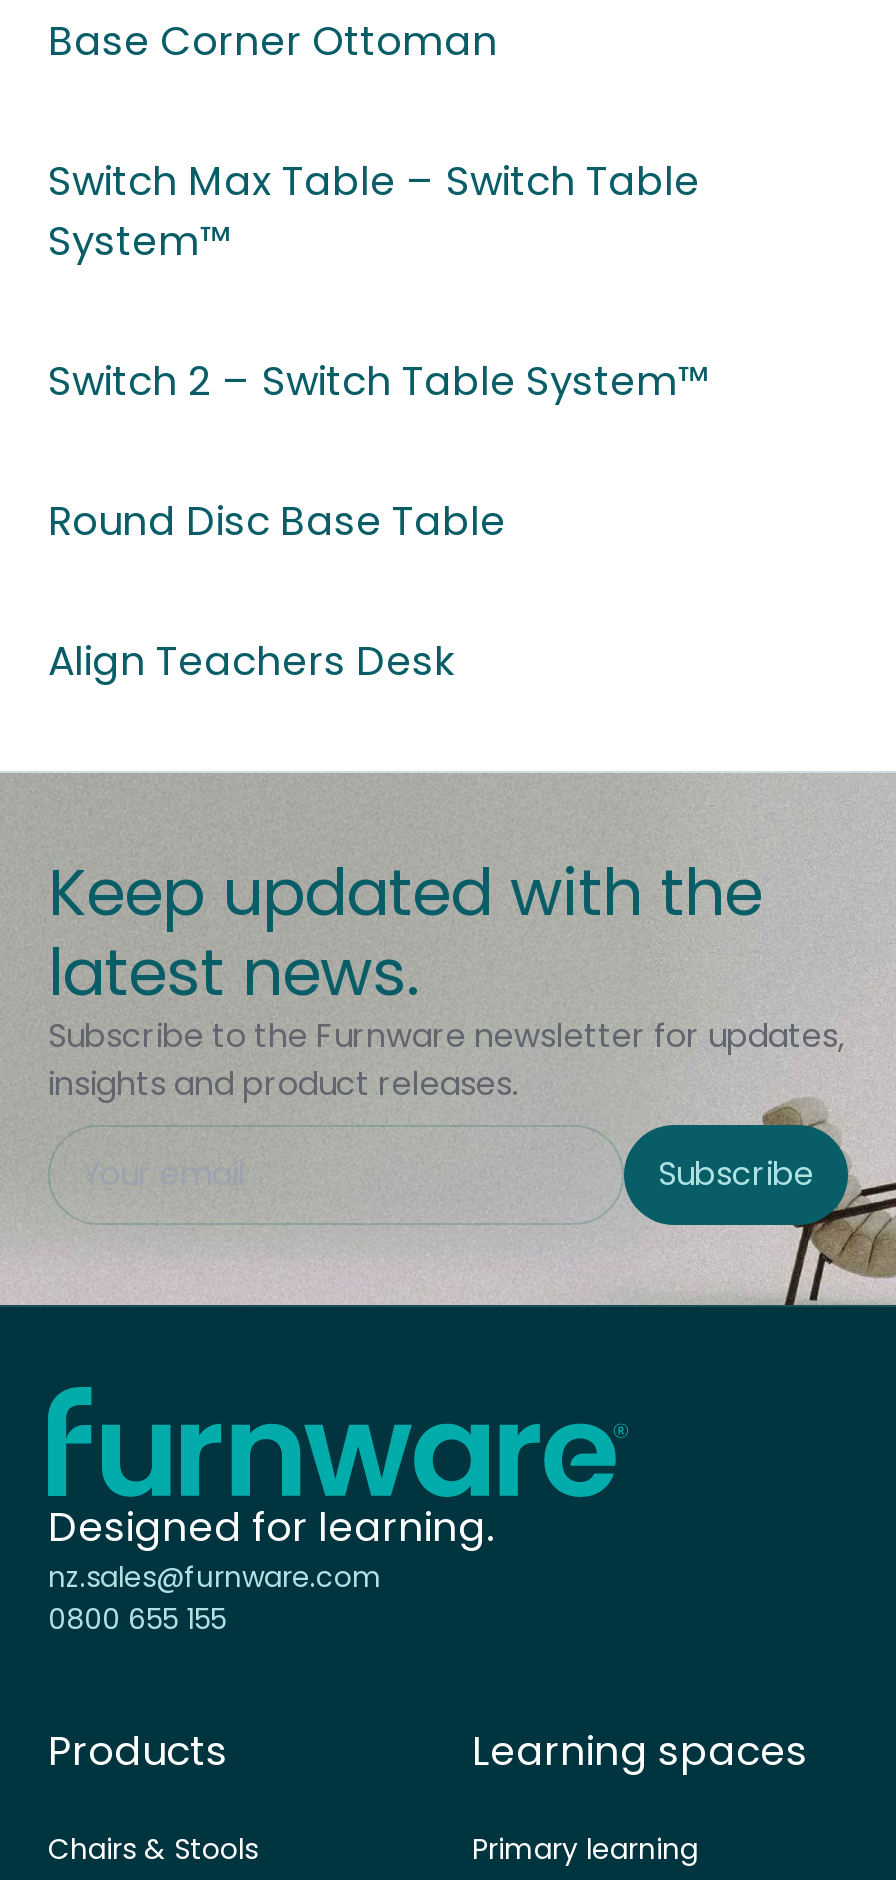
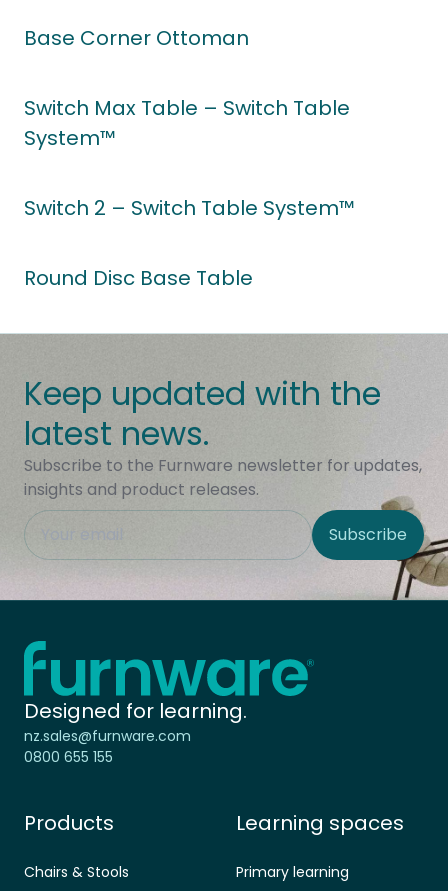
- Align Teachers Desk
